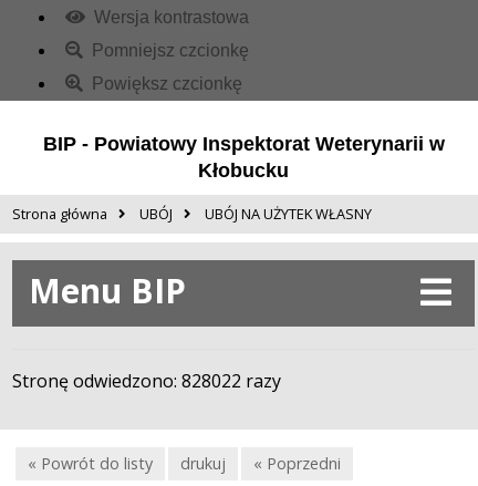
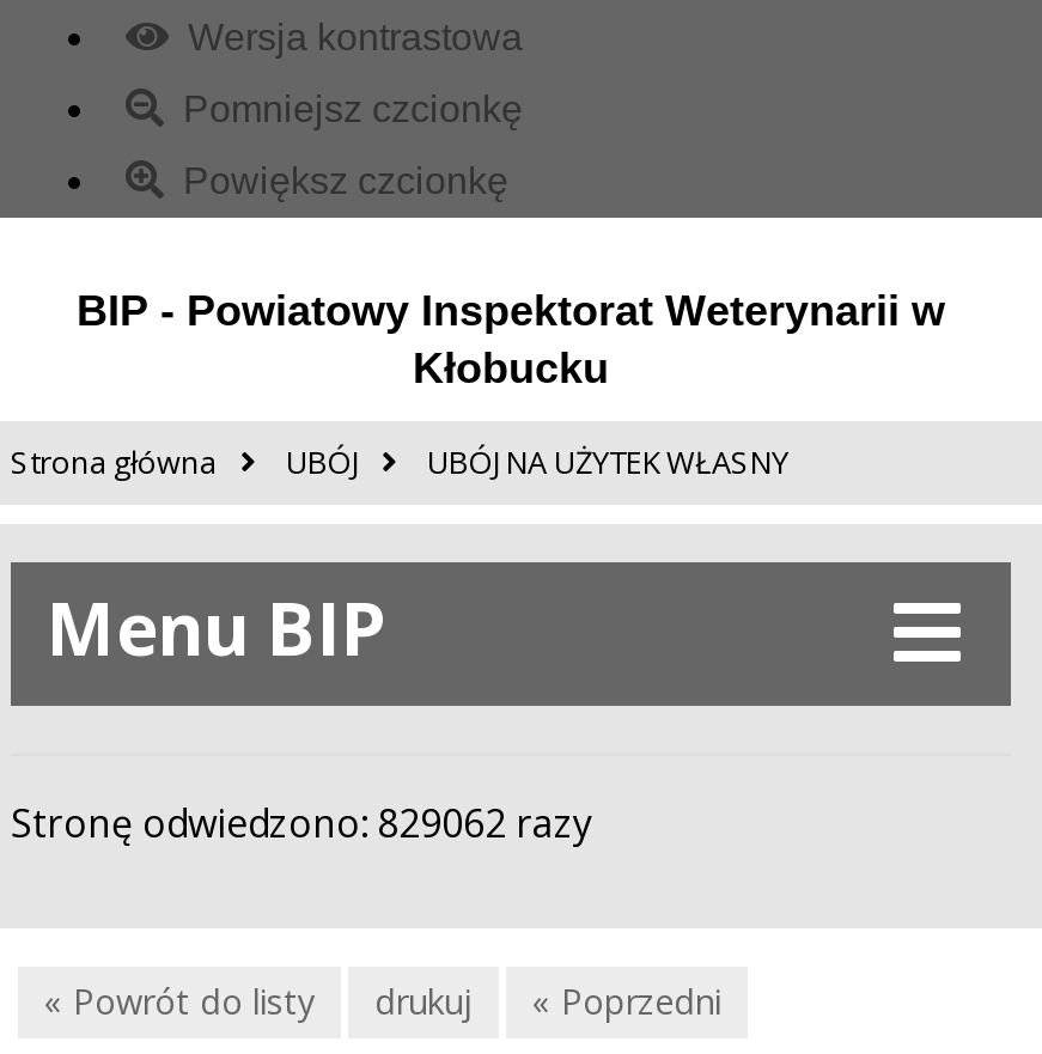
- Stronę odwiedzono: 828022 razy
+ Stronę odwiedzono: 829062 razy
